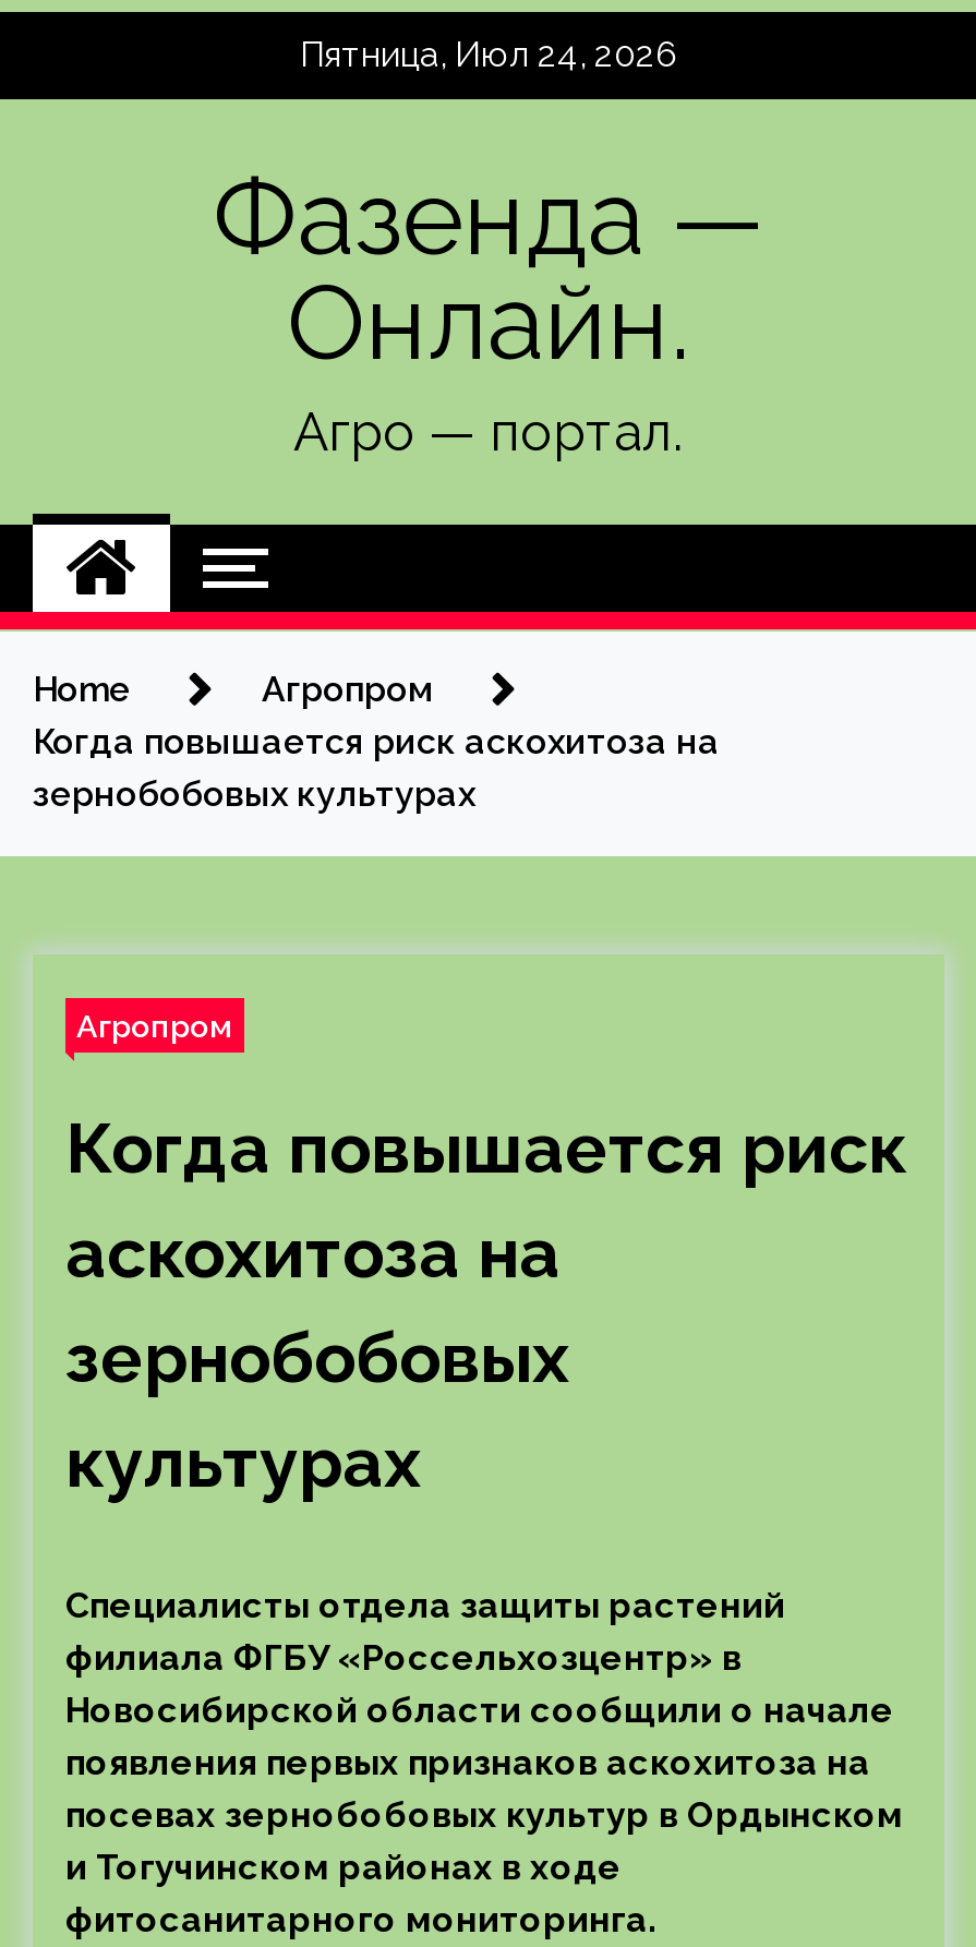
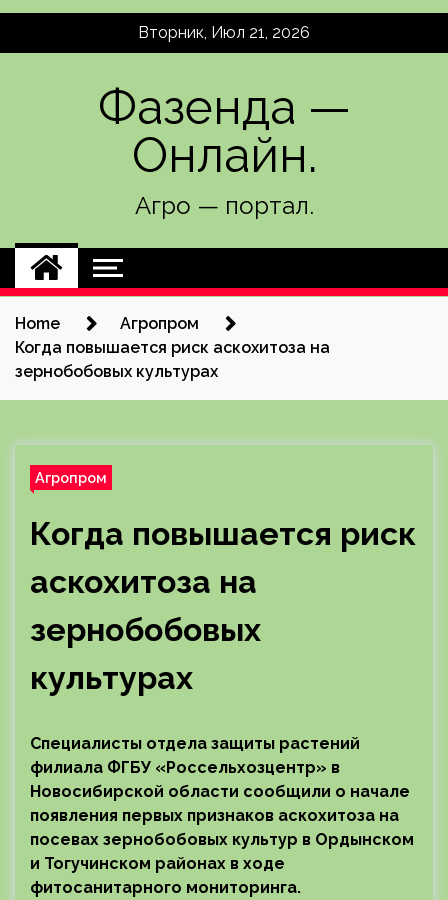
- Пятница, Июл 24, 2026
+ Вторник, Июл 21, 2026
